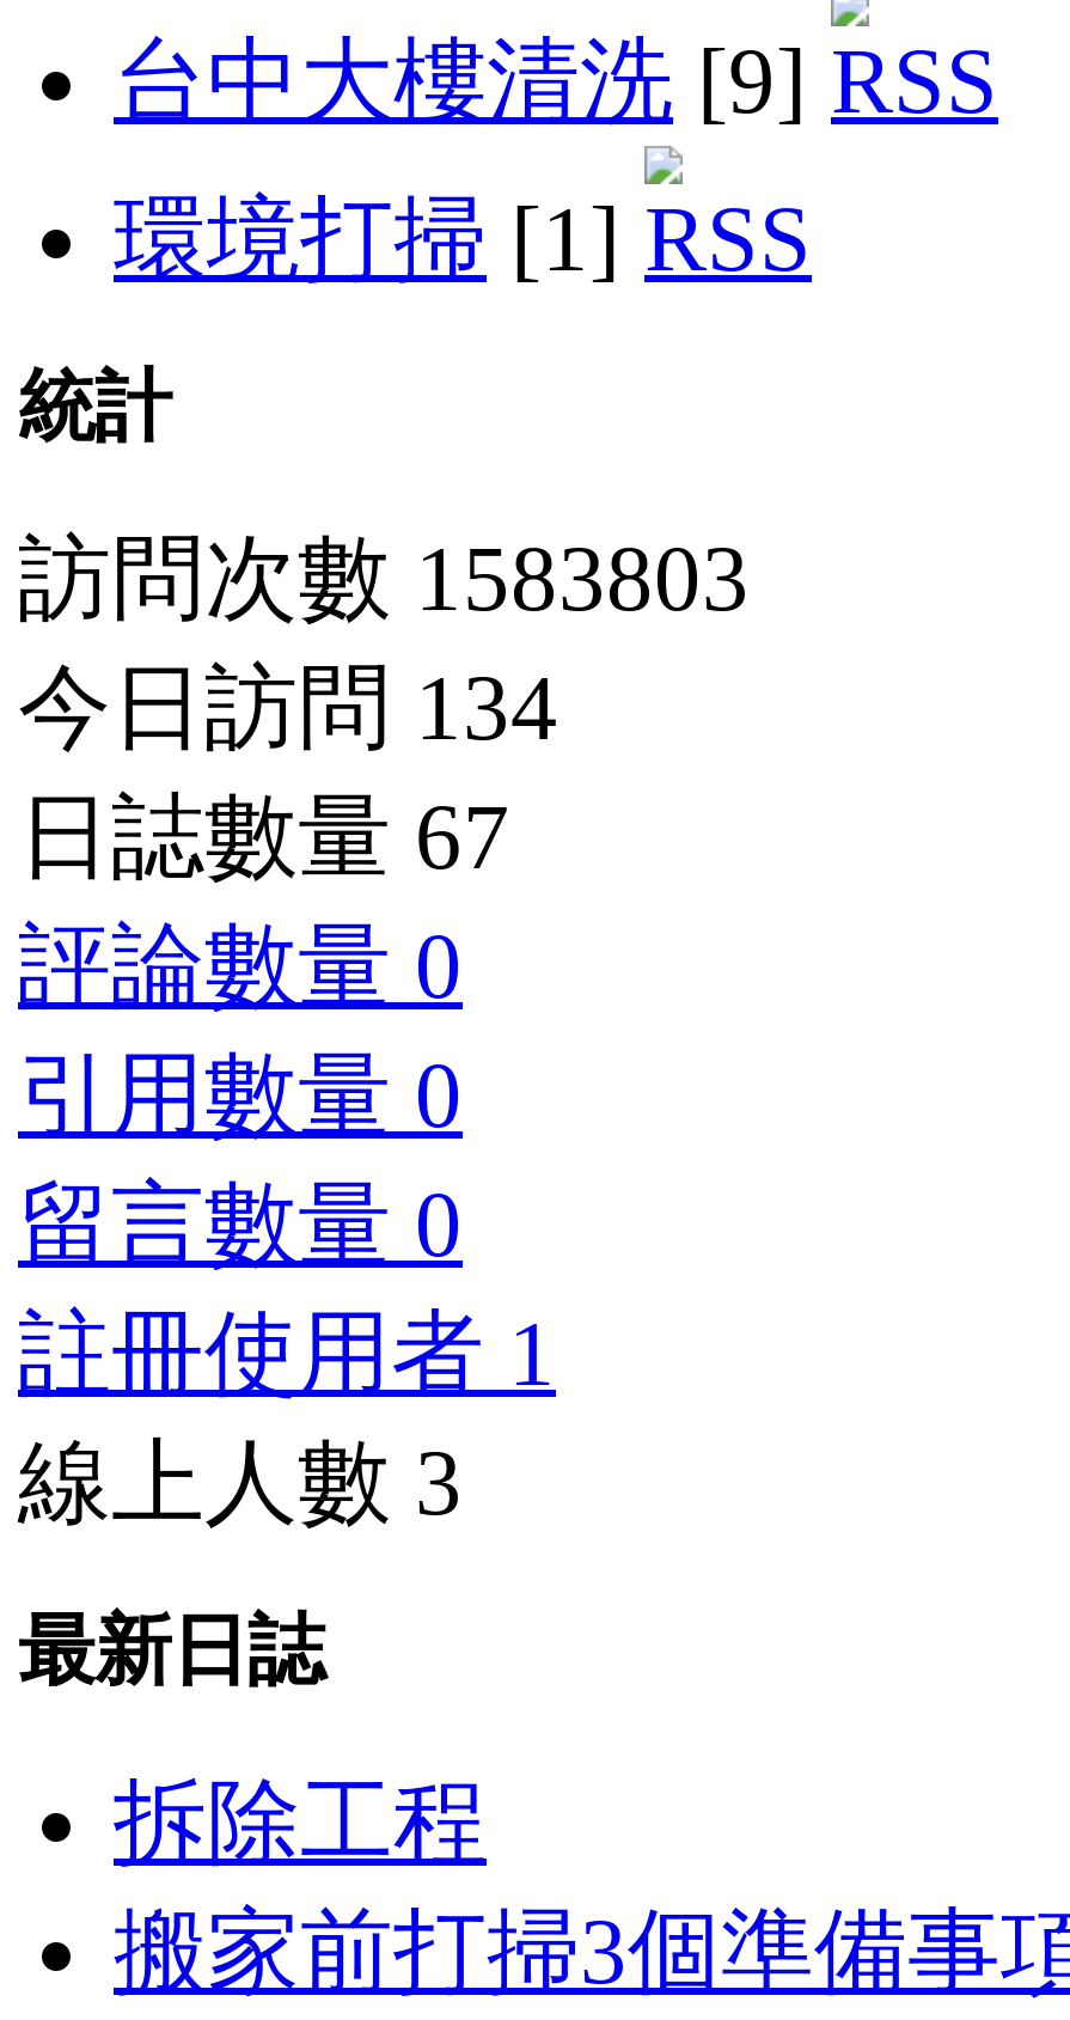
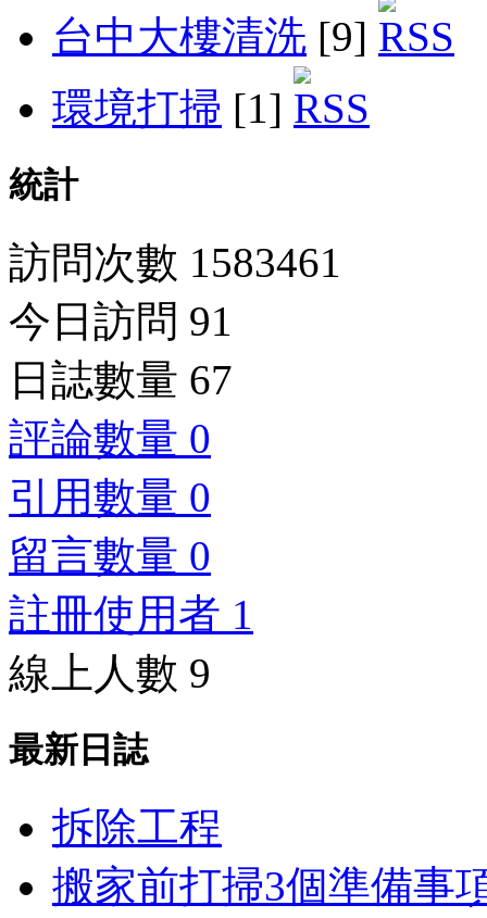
- 訪問次數 1583803
+ 訪問次數 1583461

- 今日訪問 134
+ 今日訪問 91

- 線上人數 3
+ 線上人數 9
